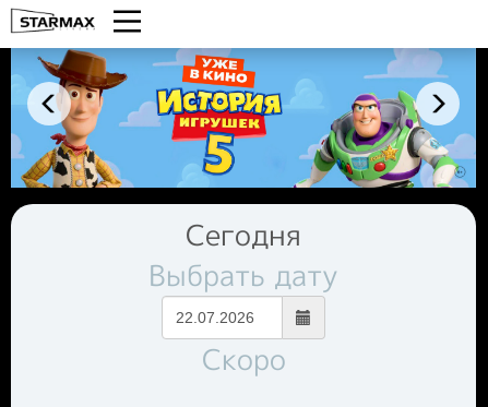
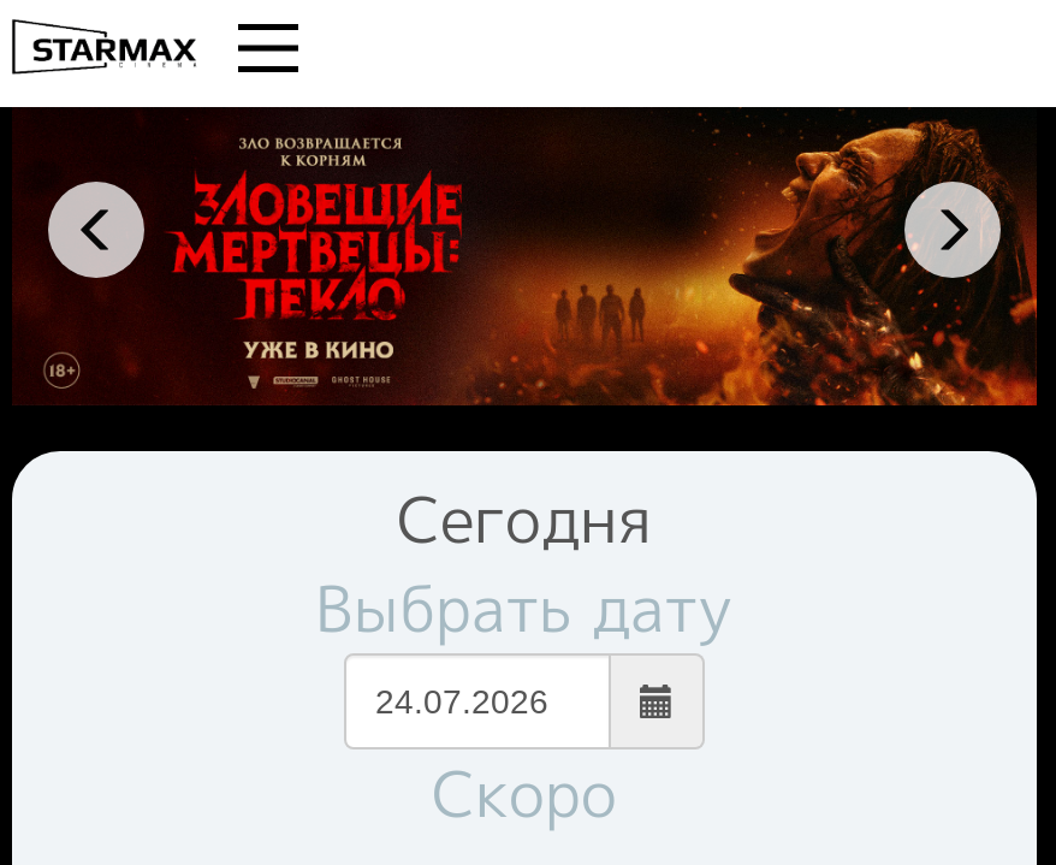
- [image]
+ [image]
